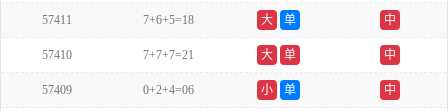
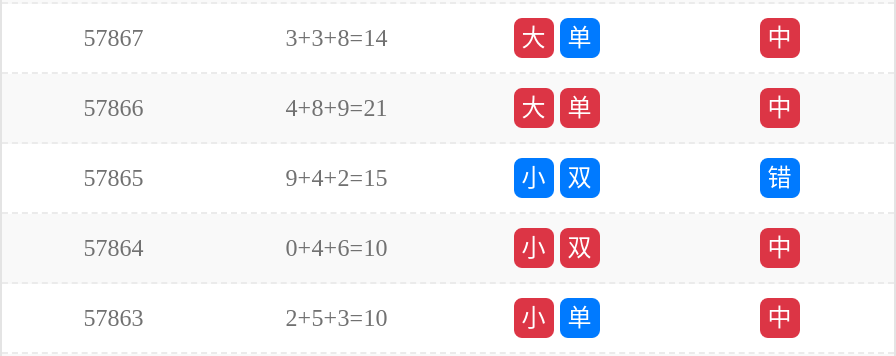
- 57411
+ 57867

- 7+6+5=18
+ 3+3+8=14

- 57410
+ 57866

- 7+7+7=21
+ 4+8+9=21

- 57409
- 0+2+4=06
+ 57865
+ 9+4+2=15
+ 小
+ 双
+ 错
+ 57864
+ 0+4+6=10
+ 小
+ 双
+ 中
+ 57863
+ 2+5+3=10
